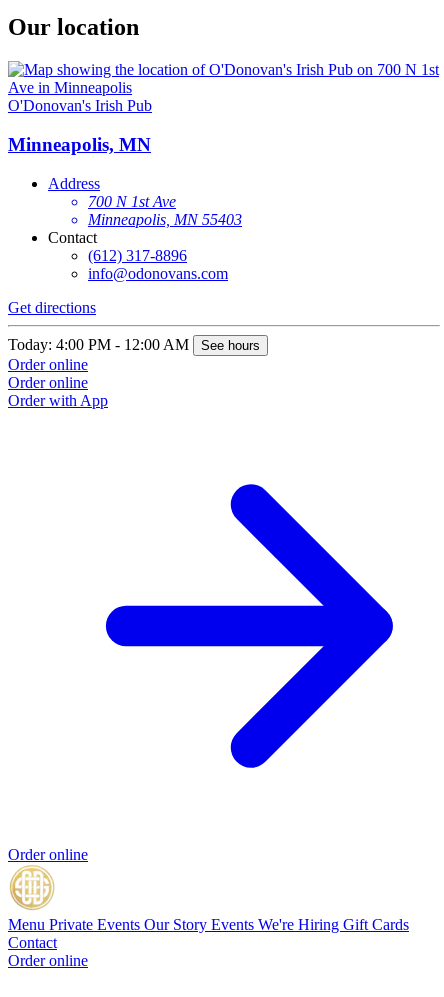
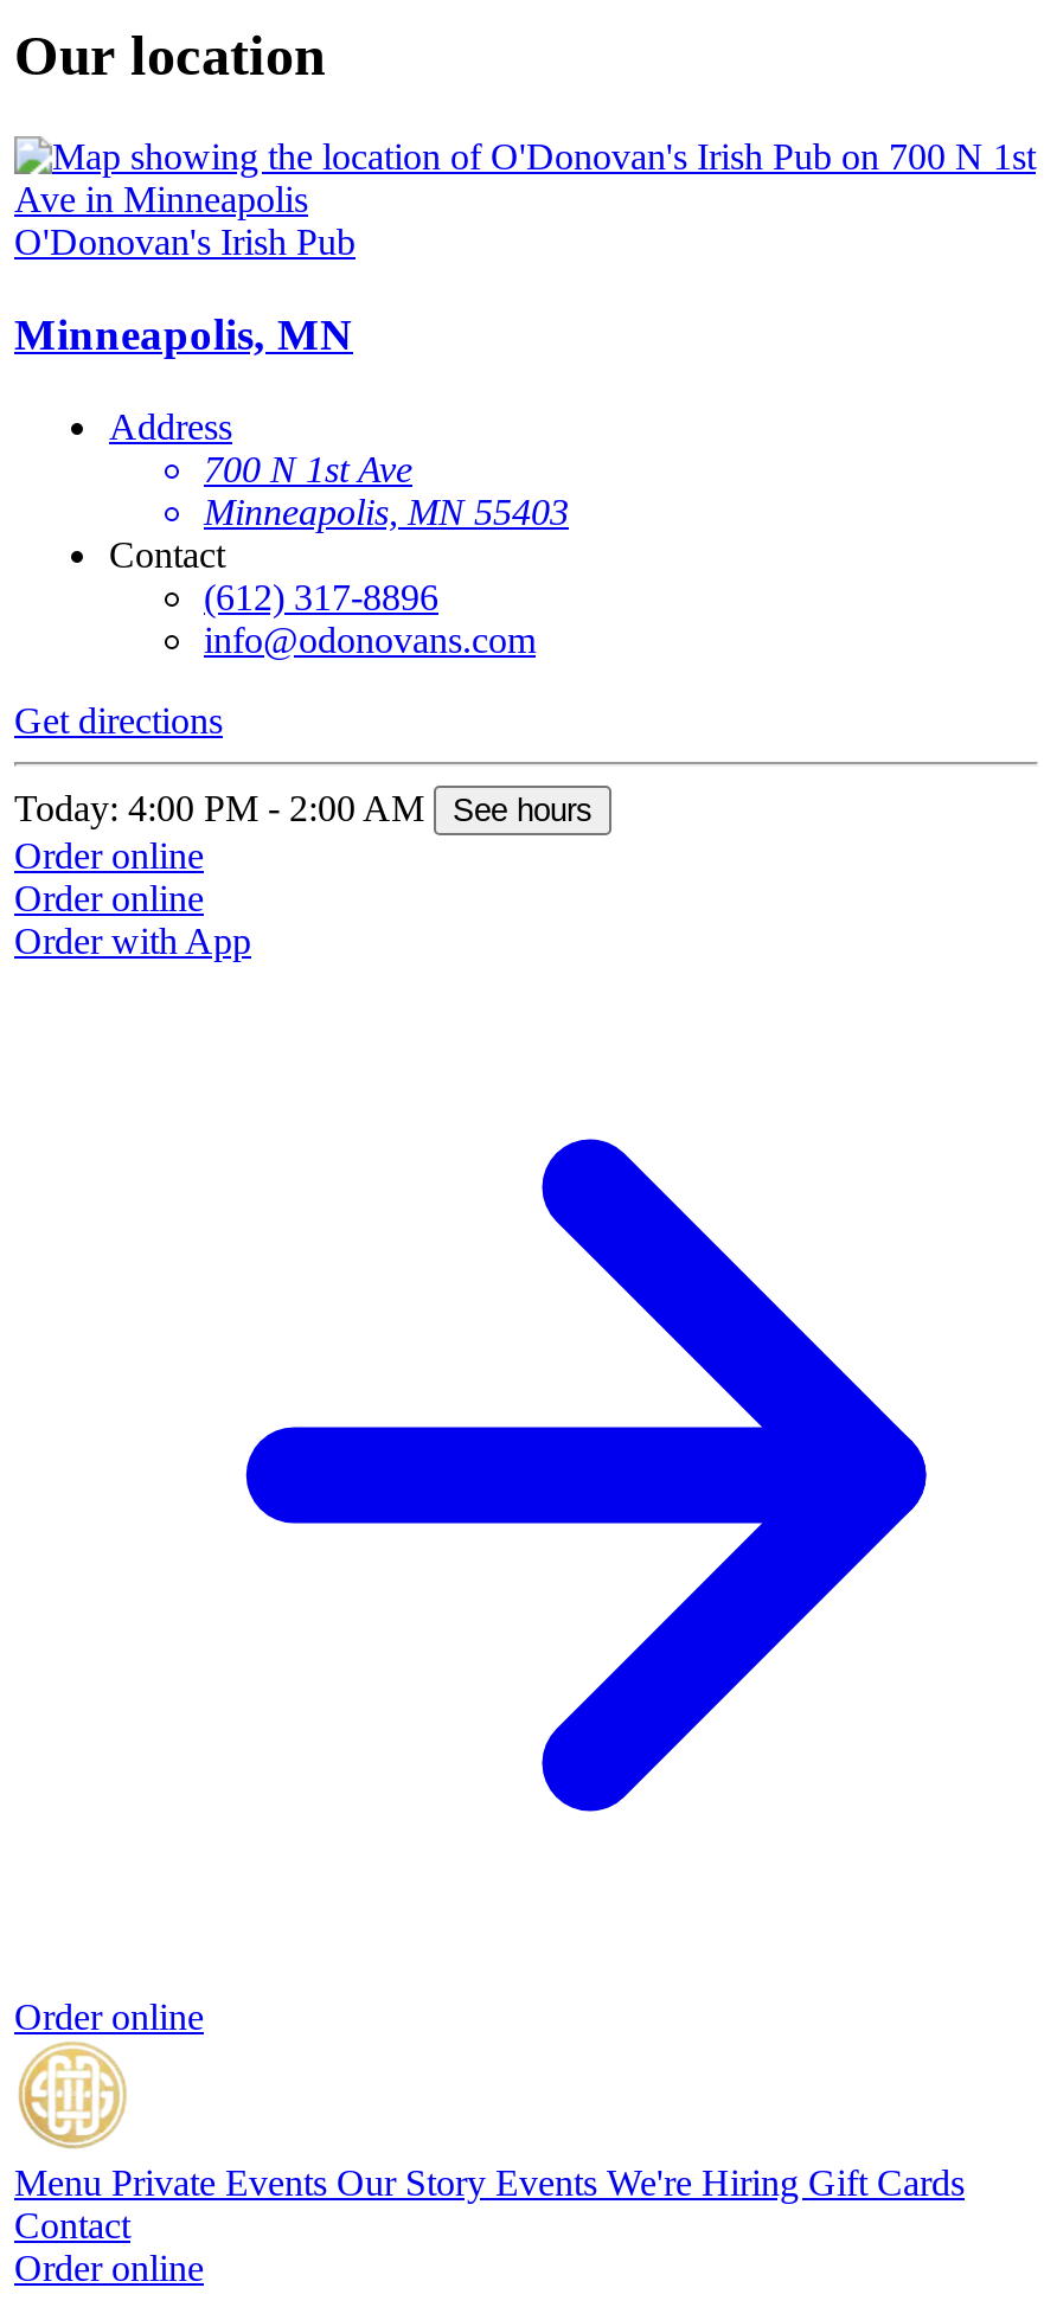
- Today: 4:00 PM - 12:00 AM See hours
+ Today: 4:00 PM - 2:00 AM See hours
